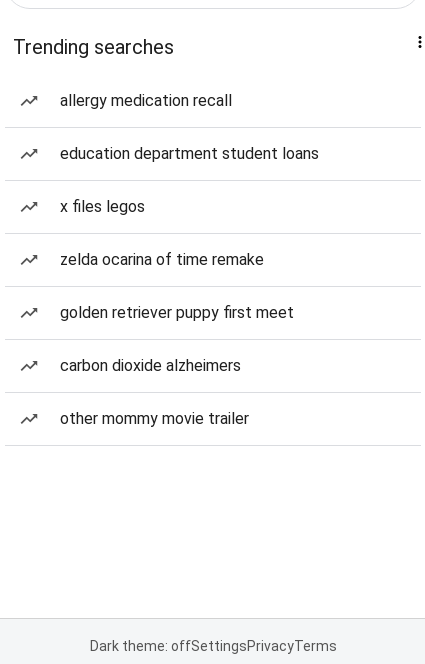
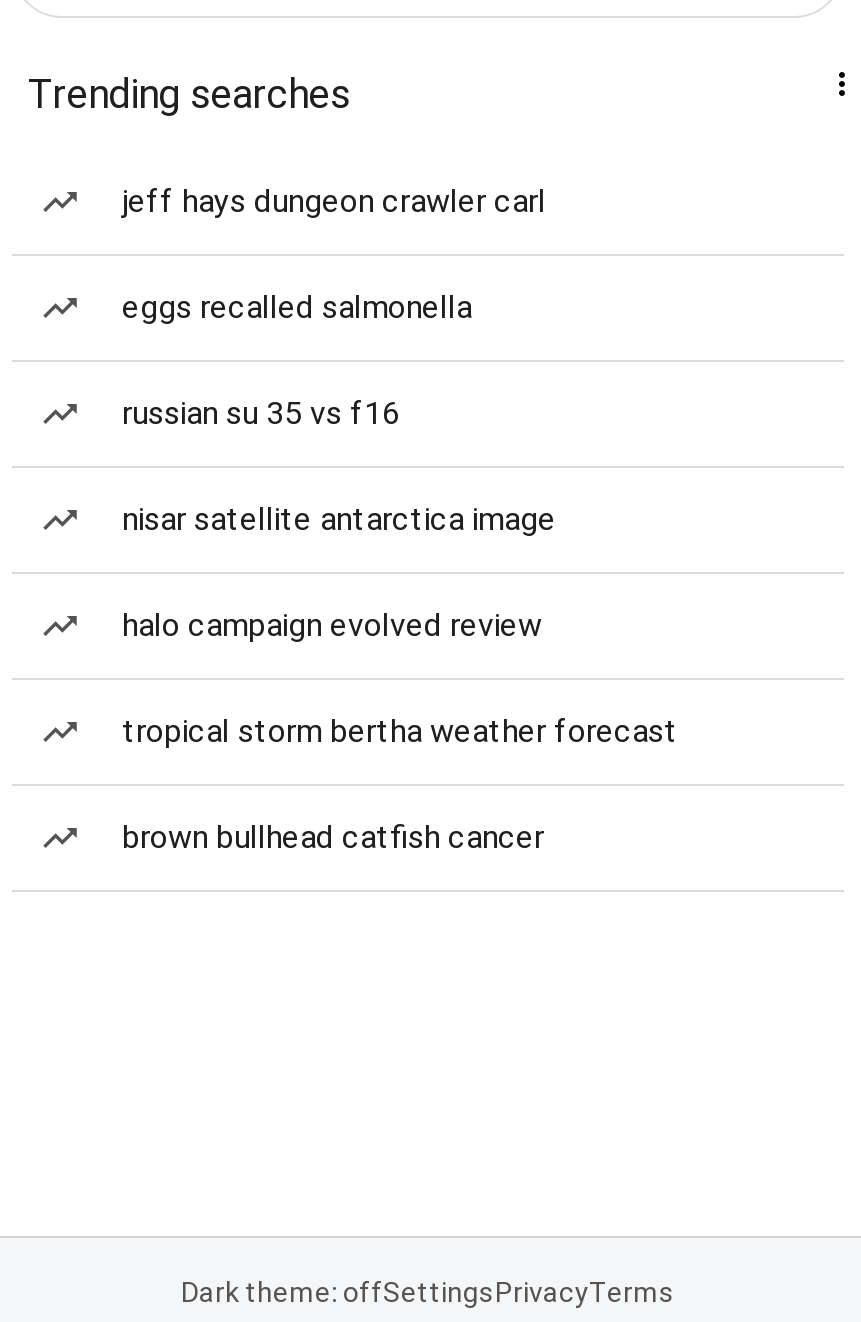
- allergy medication recall
+ jeff hays dungeon crawler carl

- education department student loans
+ eggs recalled salmonella

- x files legos
+ russian su 35 vs f16

- zelda ocarina of time remake
+ nisar satellite antarctica image

- golden retriever puppy first meet
+ halo campaign evolved review

- carbon dioxide alzheimers
+ tropical storm bertha weather forecast

- other mommy movie trailer
+ brown bullhead catfish cancer
